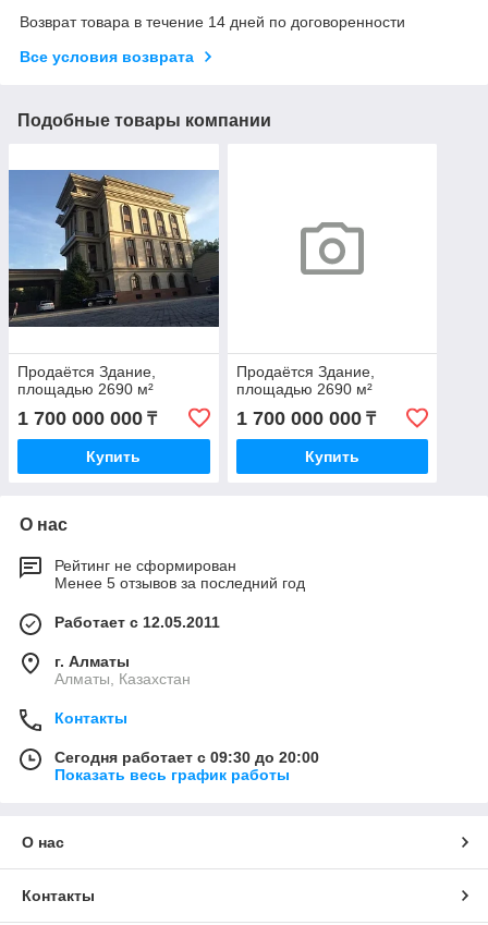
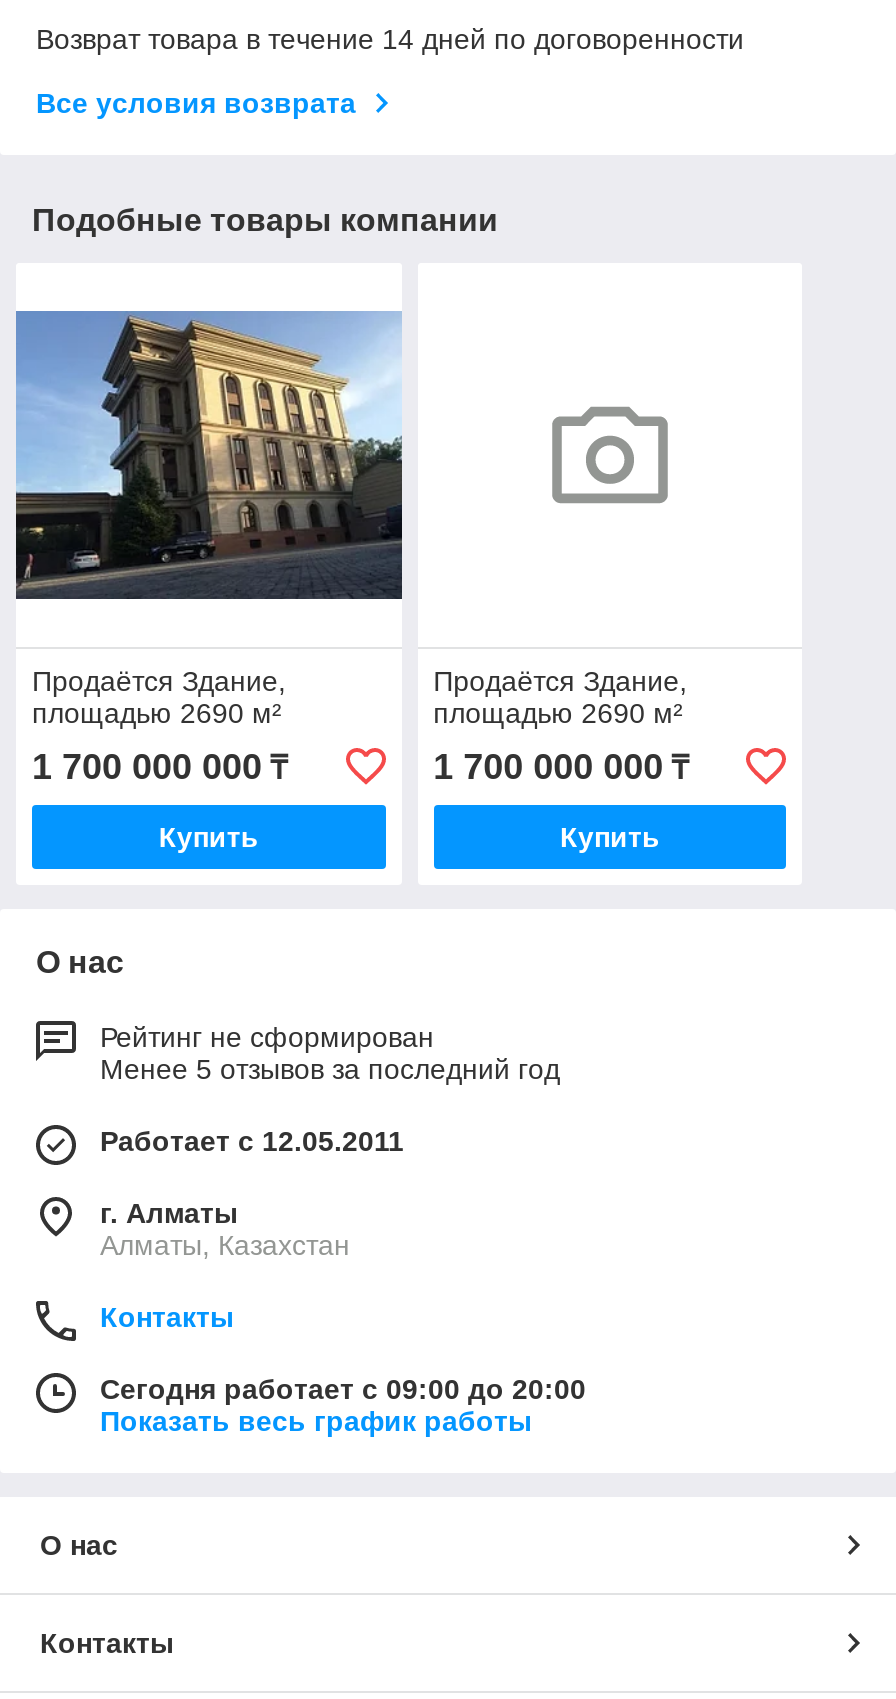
- Сегодня работает с 09:30 до 20:00
+ Сегодня работает с 09:00 до 20:00
